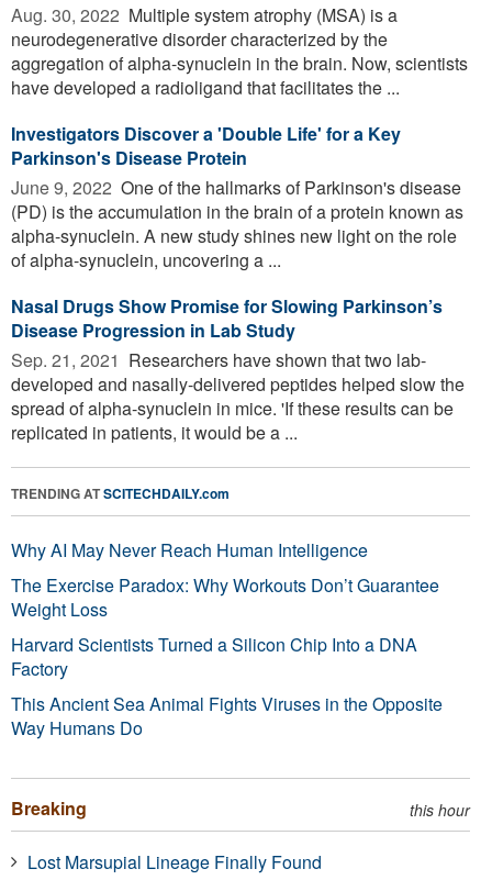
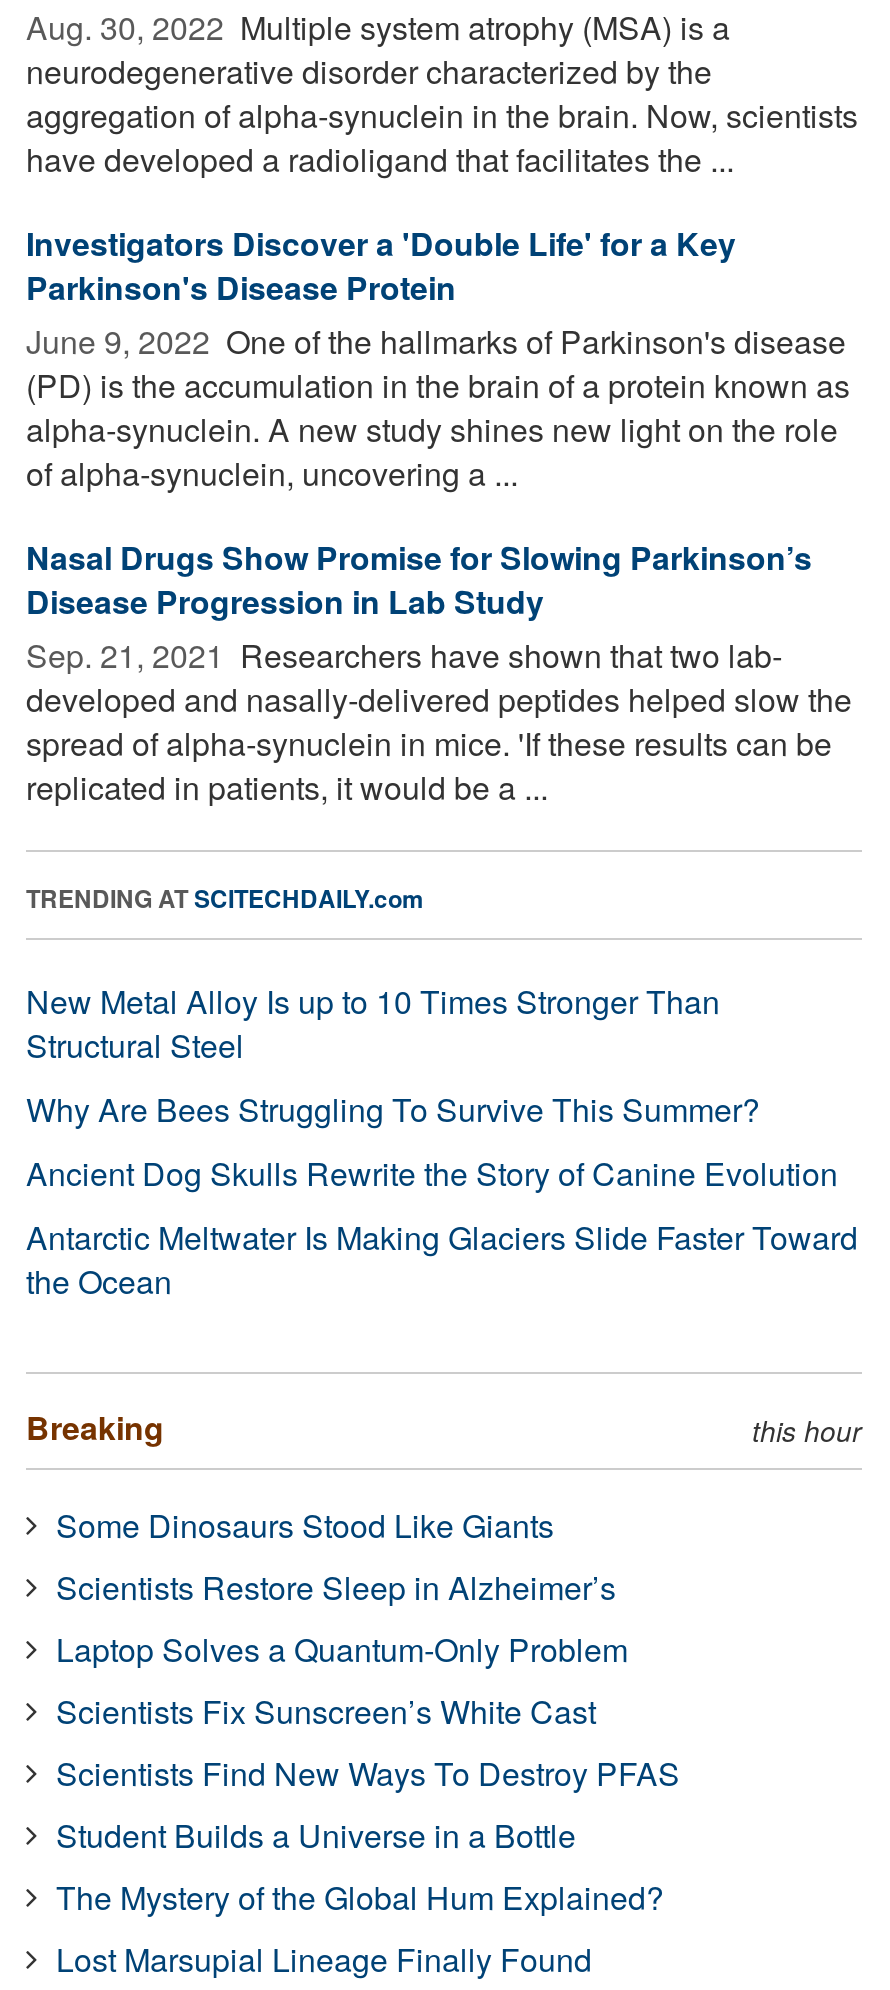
- Why AI May Never Reach Human Intelligence
- The Exercise Paradox: Why Workouts Don’t Guarantee
- Weight Loss
- Harvard Scientists Turned a Silicon Chip Into a DNA
- Factory
- This Ancient Sea Animal Fights Viruses in the Opposite
- Way Humans Do
+ New Metal Alloy Is up to 10 Times Stronger Than
+ Structural Steel
+ Why Are Bees Struggling To Survive This Summer?
+ Ancient Dog Skulls Rewrite the Story of Canine Evolution
+ Antarctic Meltwater Is Making Glaciers Slide Faster Toward
+ the Ocean

moved up: Breaking | this hour

+ Some Dinosaurs Stood Like Giants
+ Scientists Restore Sleep in Alzheimer’s
+ Laptop Solves a Quantum-Only Problem
+ Scientists Fix Sunscreen’s White Cast
+ Scientists Find New Ways To Destroy PFAS
+ Student Builds a Universe in a Bottle
+ The Mystery of the Global Hum Explained?
